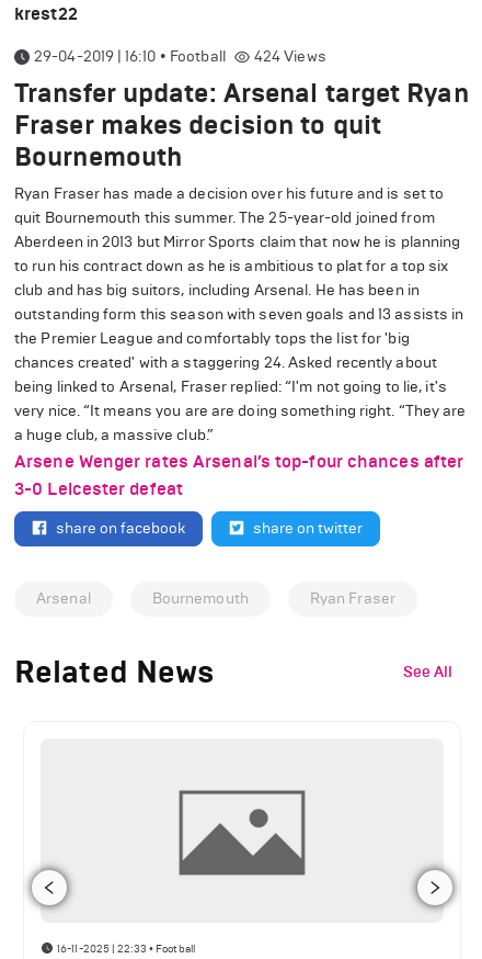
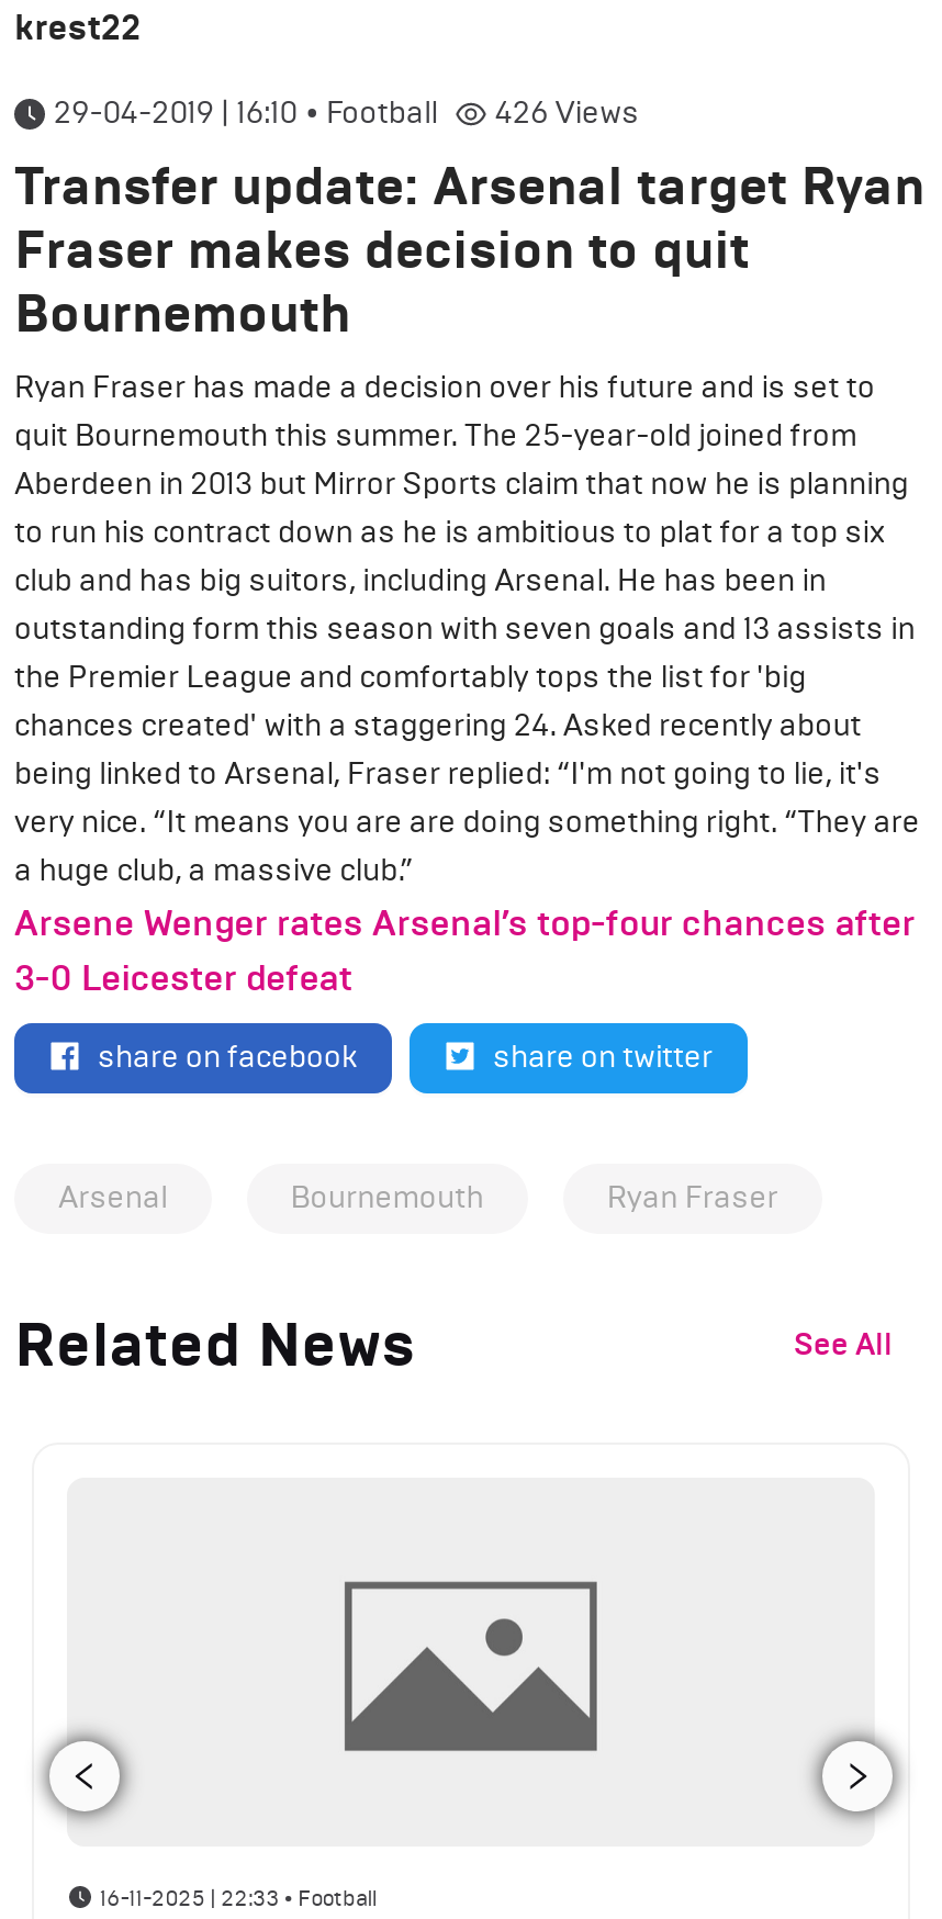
- 424 Views
+ 426 Views
